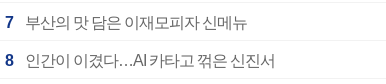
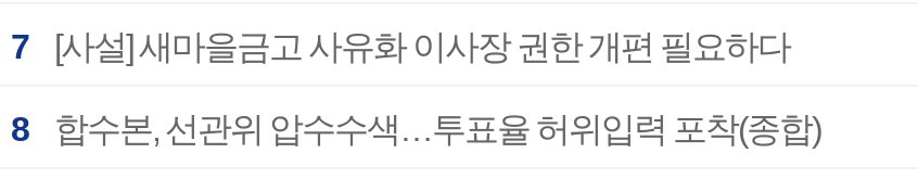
- 부산의 맛 담은 이재모피자 신메뉴
+ [사설] 새마을금고 사유화 이사장 권한 개편 필요하다

- 인간이 이겼다…AI 카타고 꺾은 신진서
+ 합수본, 선관위 압수수색…투표율 허위입력 포착(종합)
